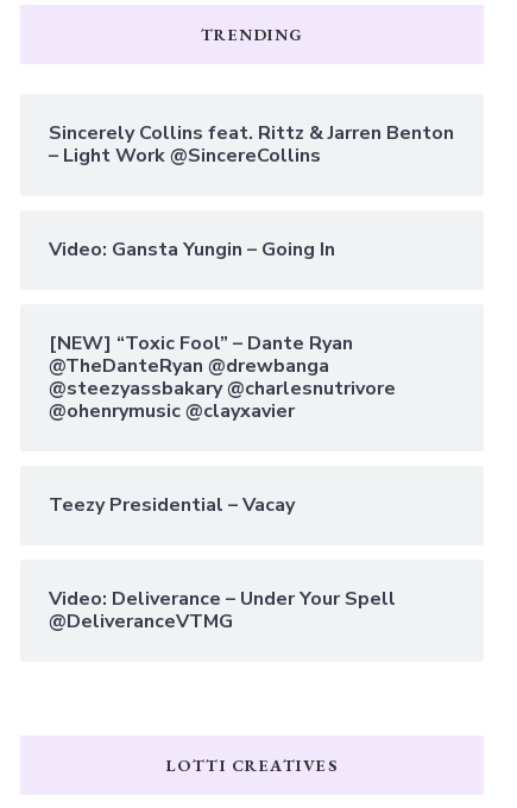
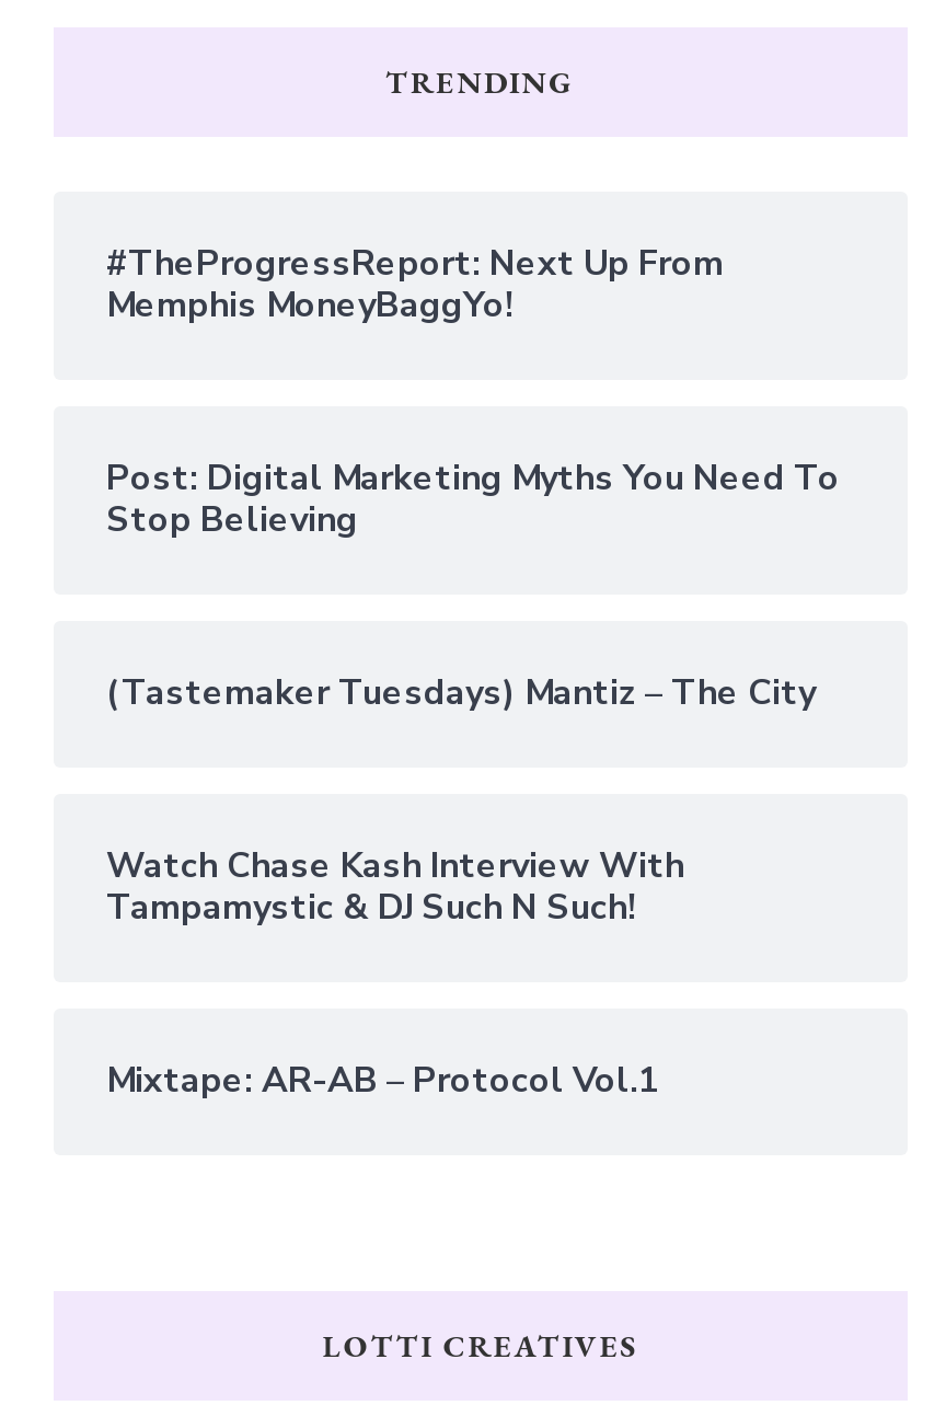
- Sincerely Collins feat. Rittz & Jarren Benton
- – Light Work @SincereCollins
+ #TheProgressReport: Next Up From
+ Memphis MoneyBaggYo!

- Video: Gansta Yungin – Going In
+ Post: Digital Marketing Myths You Need To
+ Stop Believing

- [NEW] “Toxic Fool” – Dante Ryan
- @TheDanteRyan @drewbanga
- @steezyassbakary @charlesnutrivore
- @ohenrymusic @clayxavier
+ (Tastemaker Tuesdays) Mantiz – The City

- Teezy Presidential – Vacay
+ Watch Chase Kash Interview With
+ Tampamystic & DJ Such N Such!

- Video: Deliverance – Under Your Spell
- @DeliveranceVTMG
+ Mixtape: AR-AB – Protocol Vol.1
